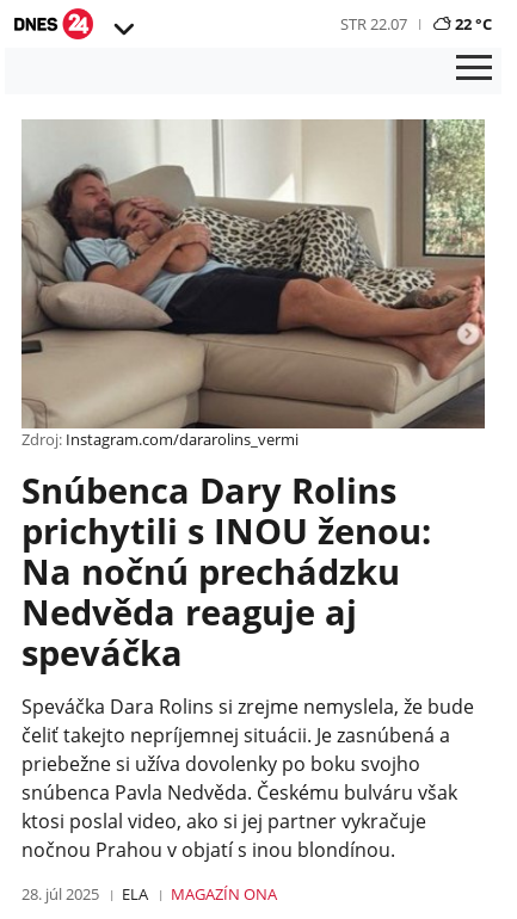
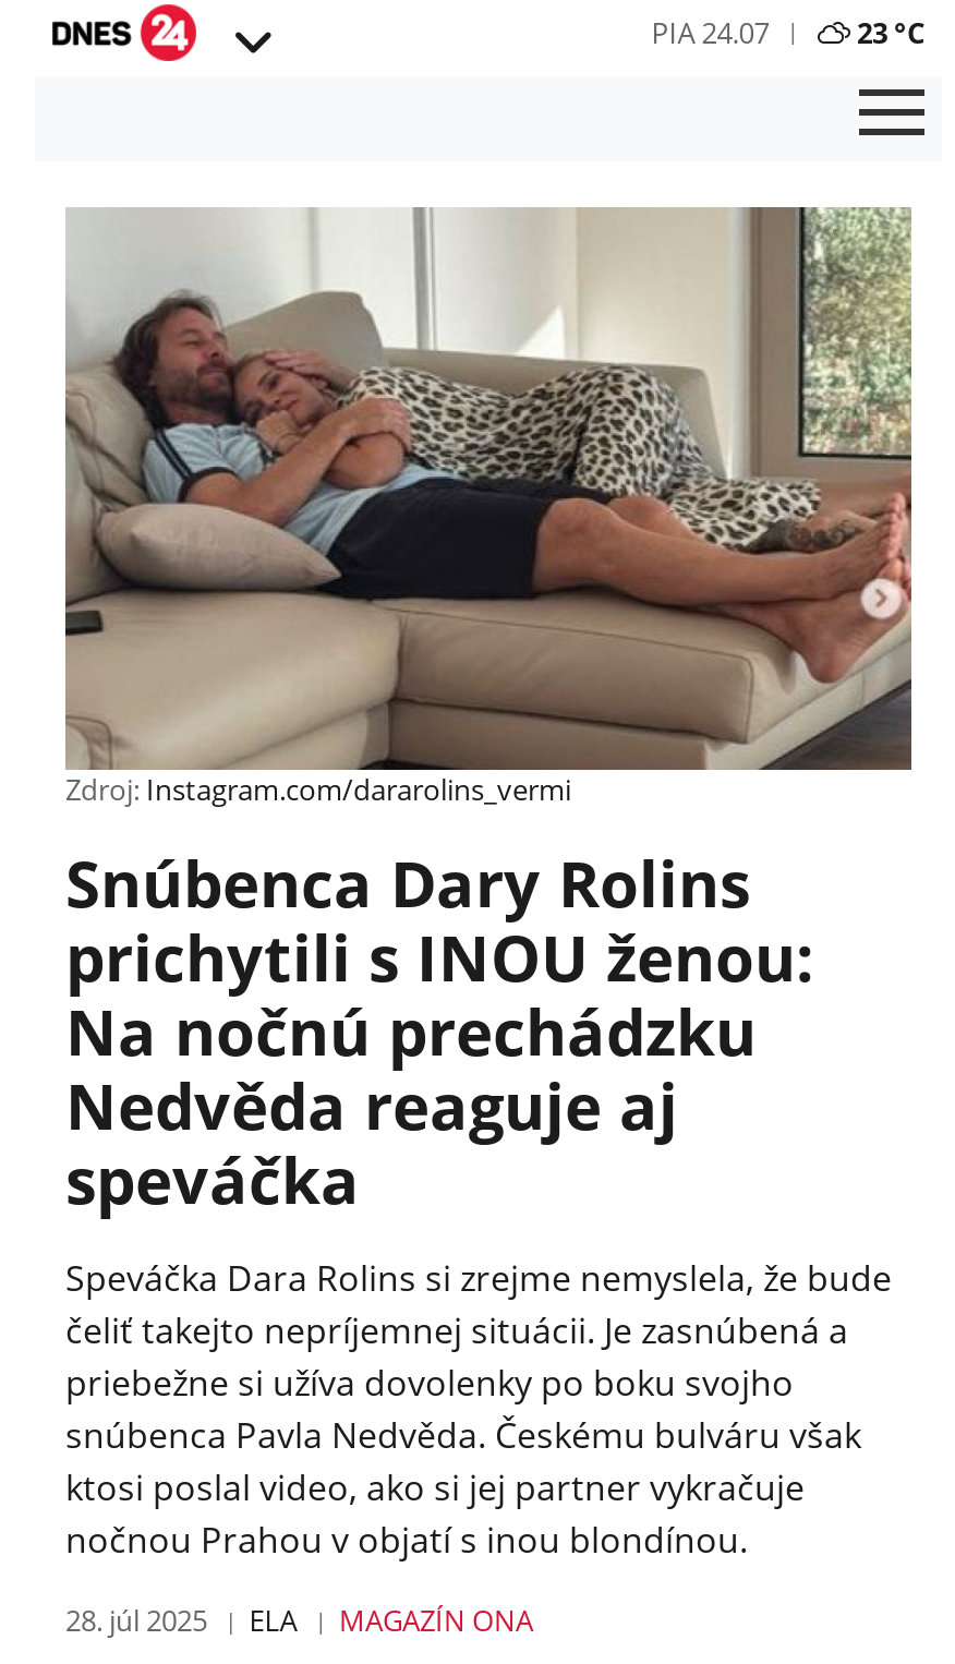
- STR 22.07
- 22 °C
+ PIA 24.07
+ 23 °C
